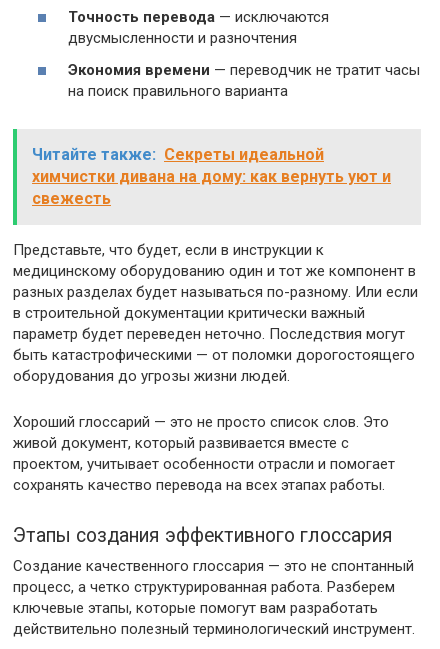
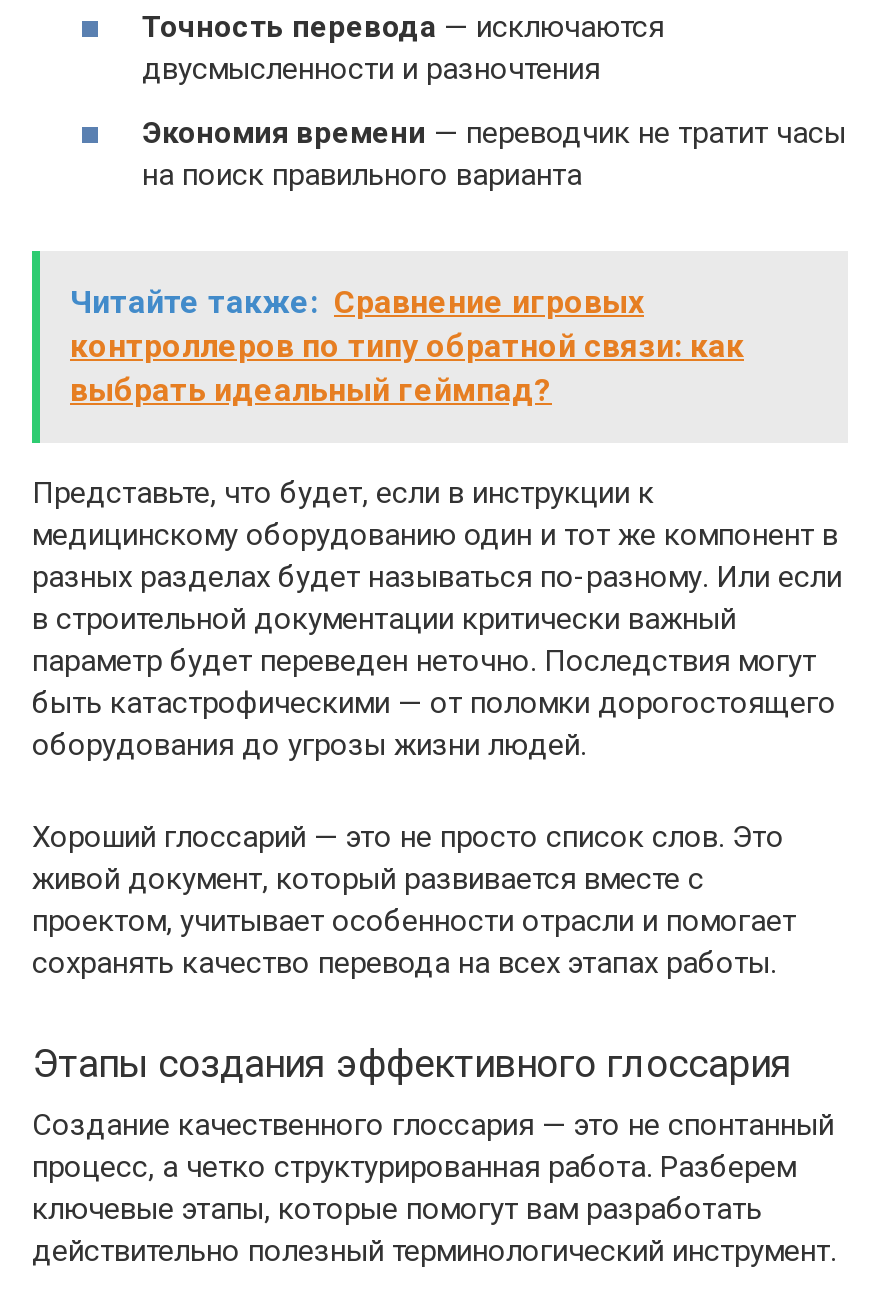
- Читайте также: Секреты идеальной
- химчистки дивана на дому: как вернуть уют и
- свежесть
+ Читайте также: Сравнение игровых
+ контроллеров по типу обратной связи: как
+ выбрать идеальный геймпад?
